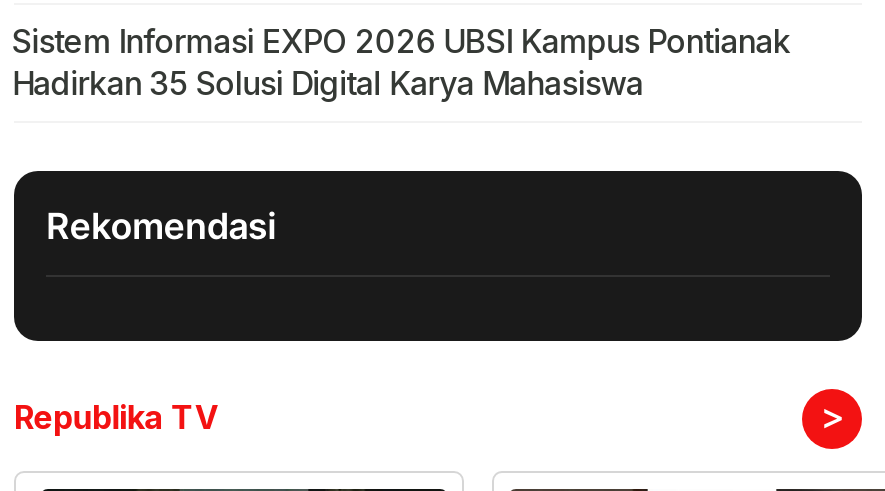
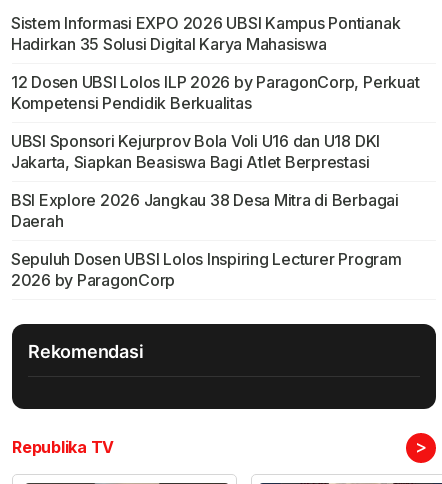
+ 12 Dosen UBSI Lolos ILP 2026 by ParagonCorp, Perkuat
+ Kompetensi Pendidik Berkualitas
+ UBSI Sponsori Kejurprov Bola Voli U16 dan U18 DKI
+ Jakarta, Siapkan Beasiswa Bagi Atlet Berprestasi
+ BSI Explore 2026 Jangkau 38 Desa Mitra di Berbagai
+ Daerah
+ Sepuluh Dosen UBSI Lolos Inspiring Lecturer Program
+ 2026 by ParagonCorp
